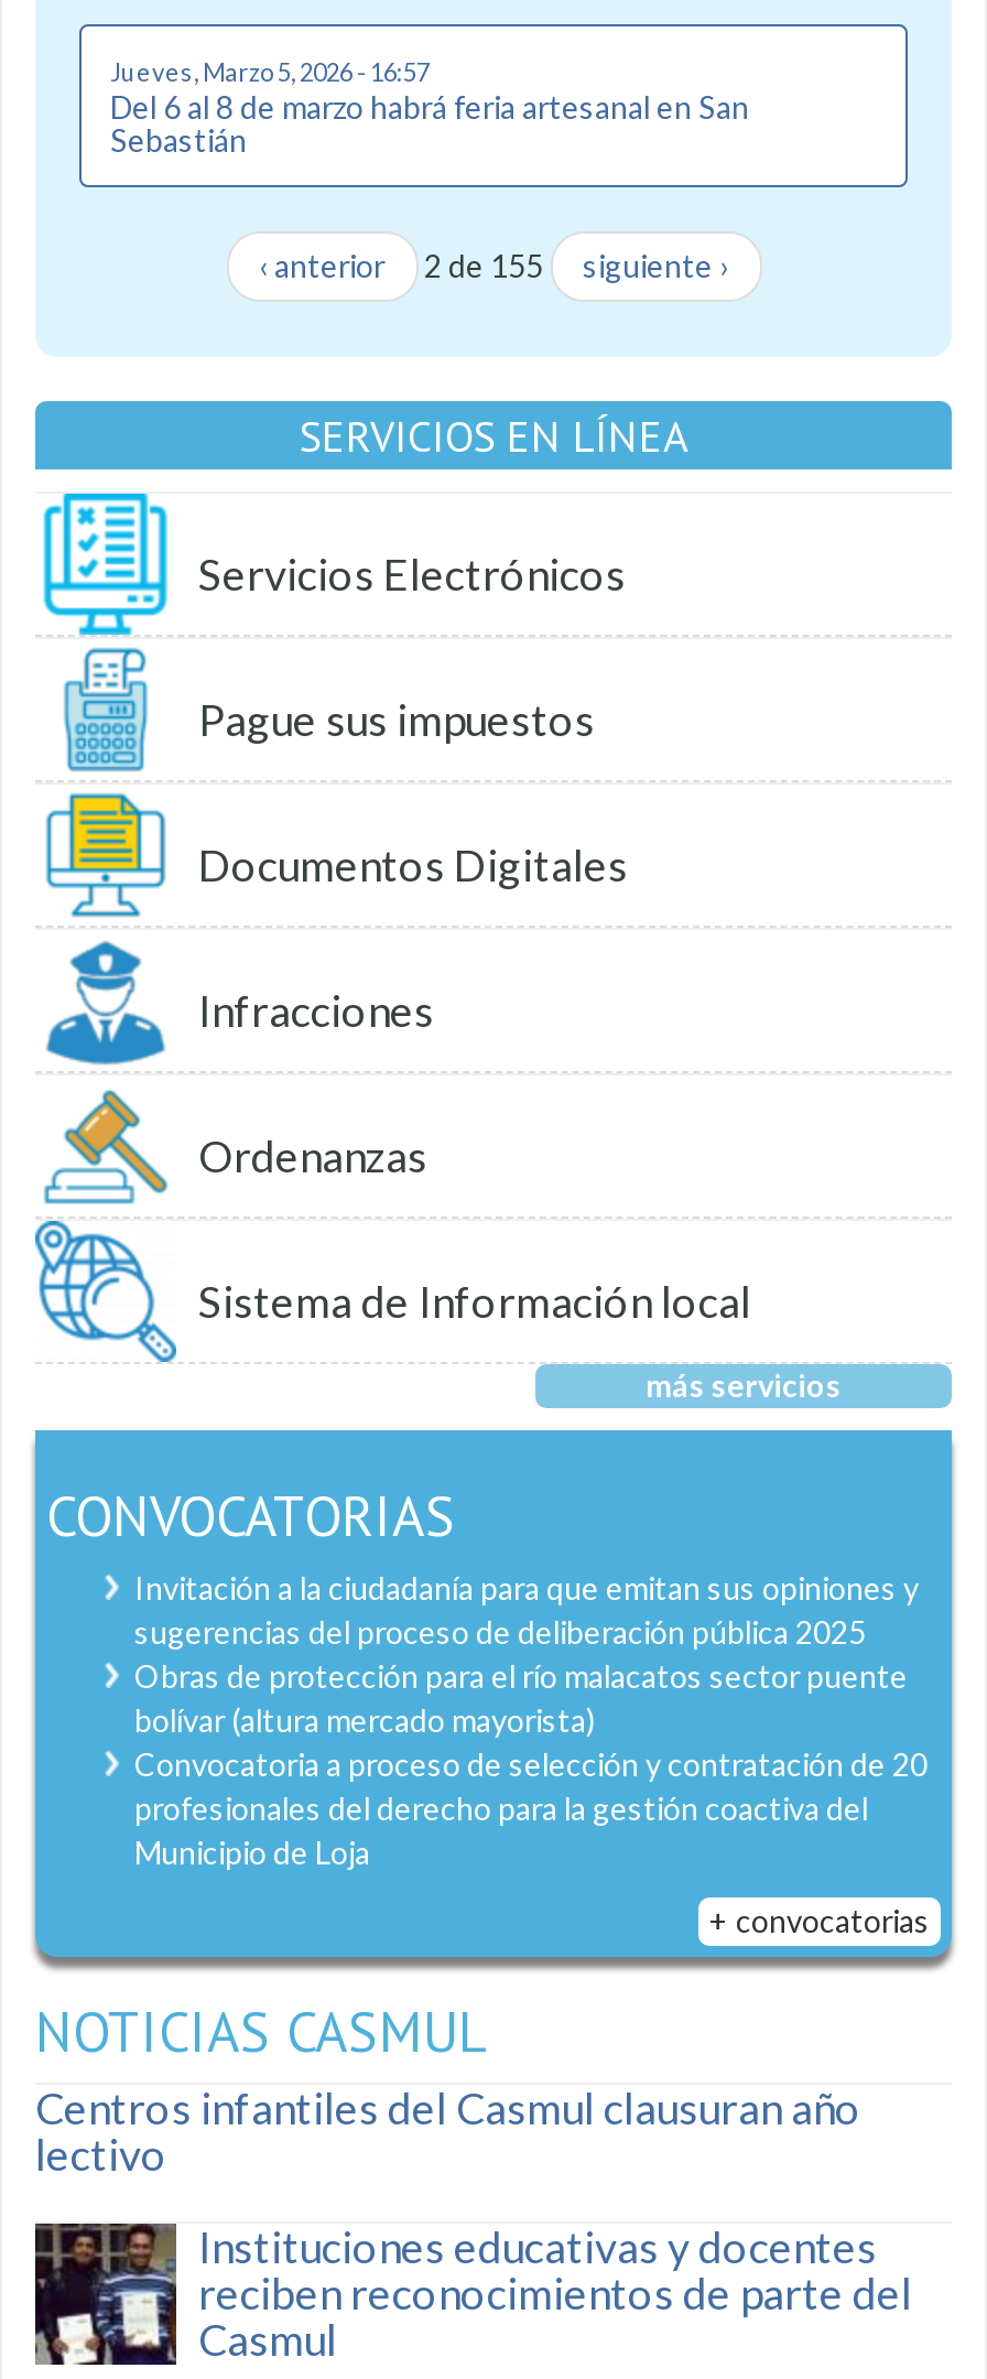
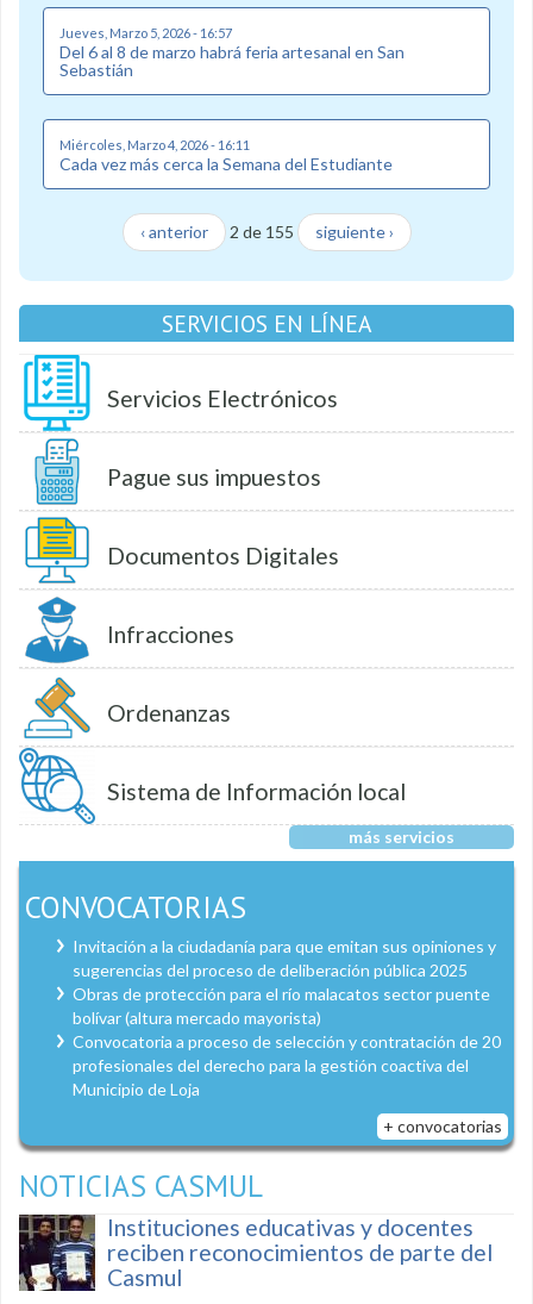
+ Miércoles, Marzo 4, 2026 - 16:11
+ Cada vez más cerca la Semana del Estudiante

moved down: [image] | ‹ anterior | 2 de 155 | ... | + convocatorias | NOTICIAS CASMUL

- Centros infantiles del Casmul clausuran año
- lectivo
